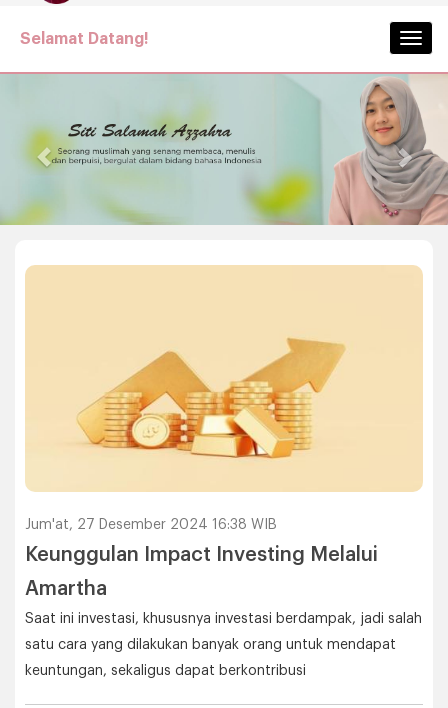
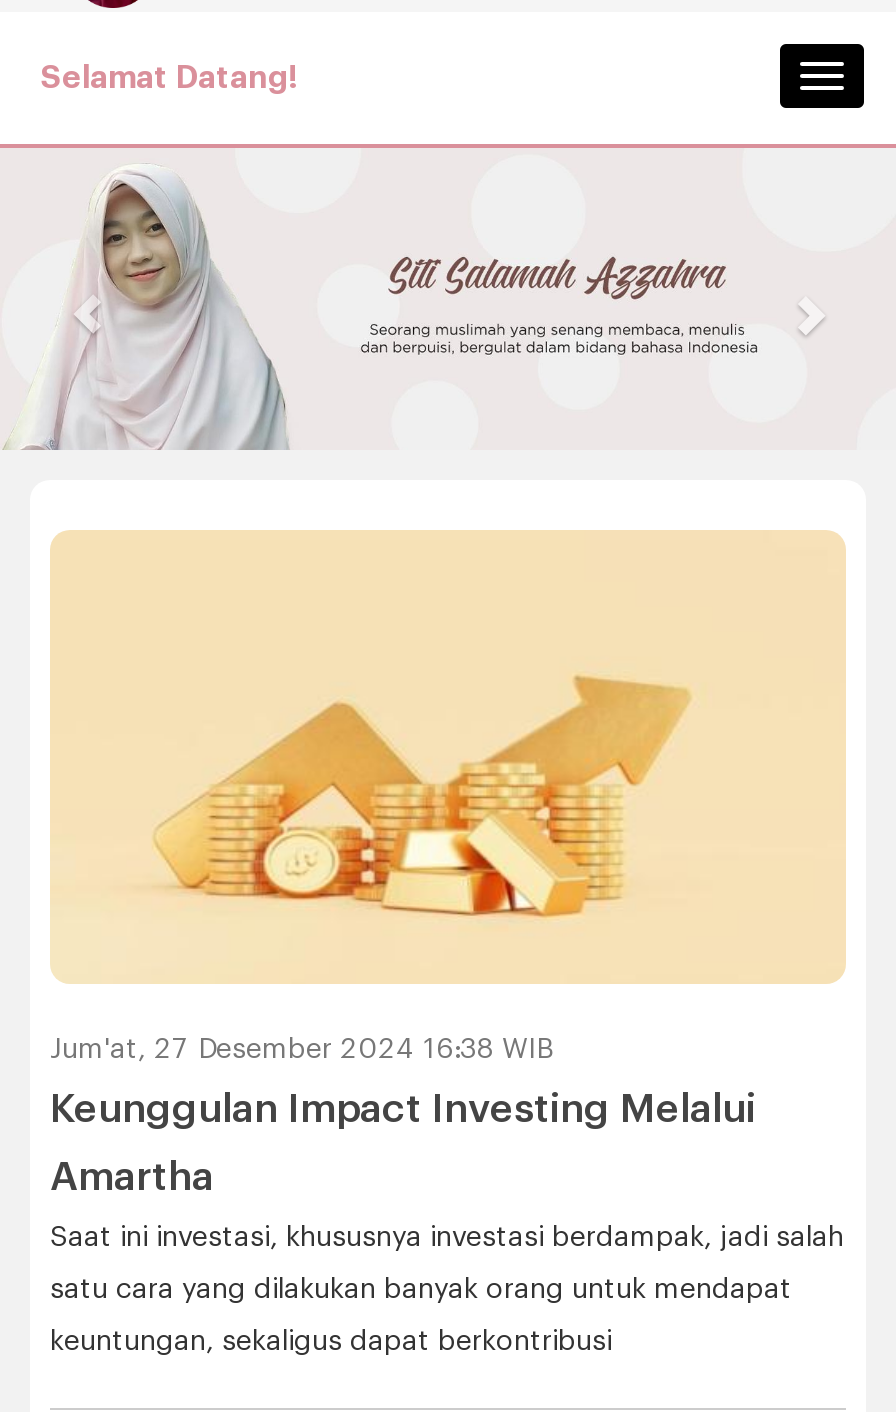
- [image]
+ [image]
